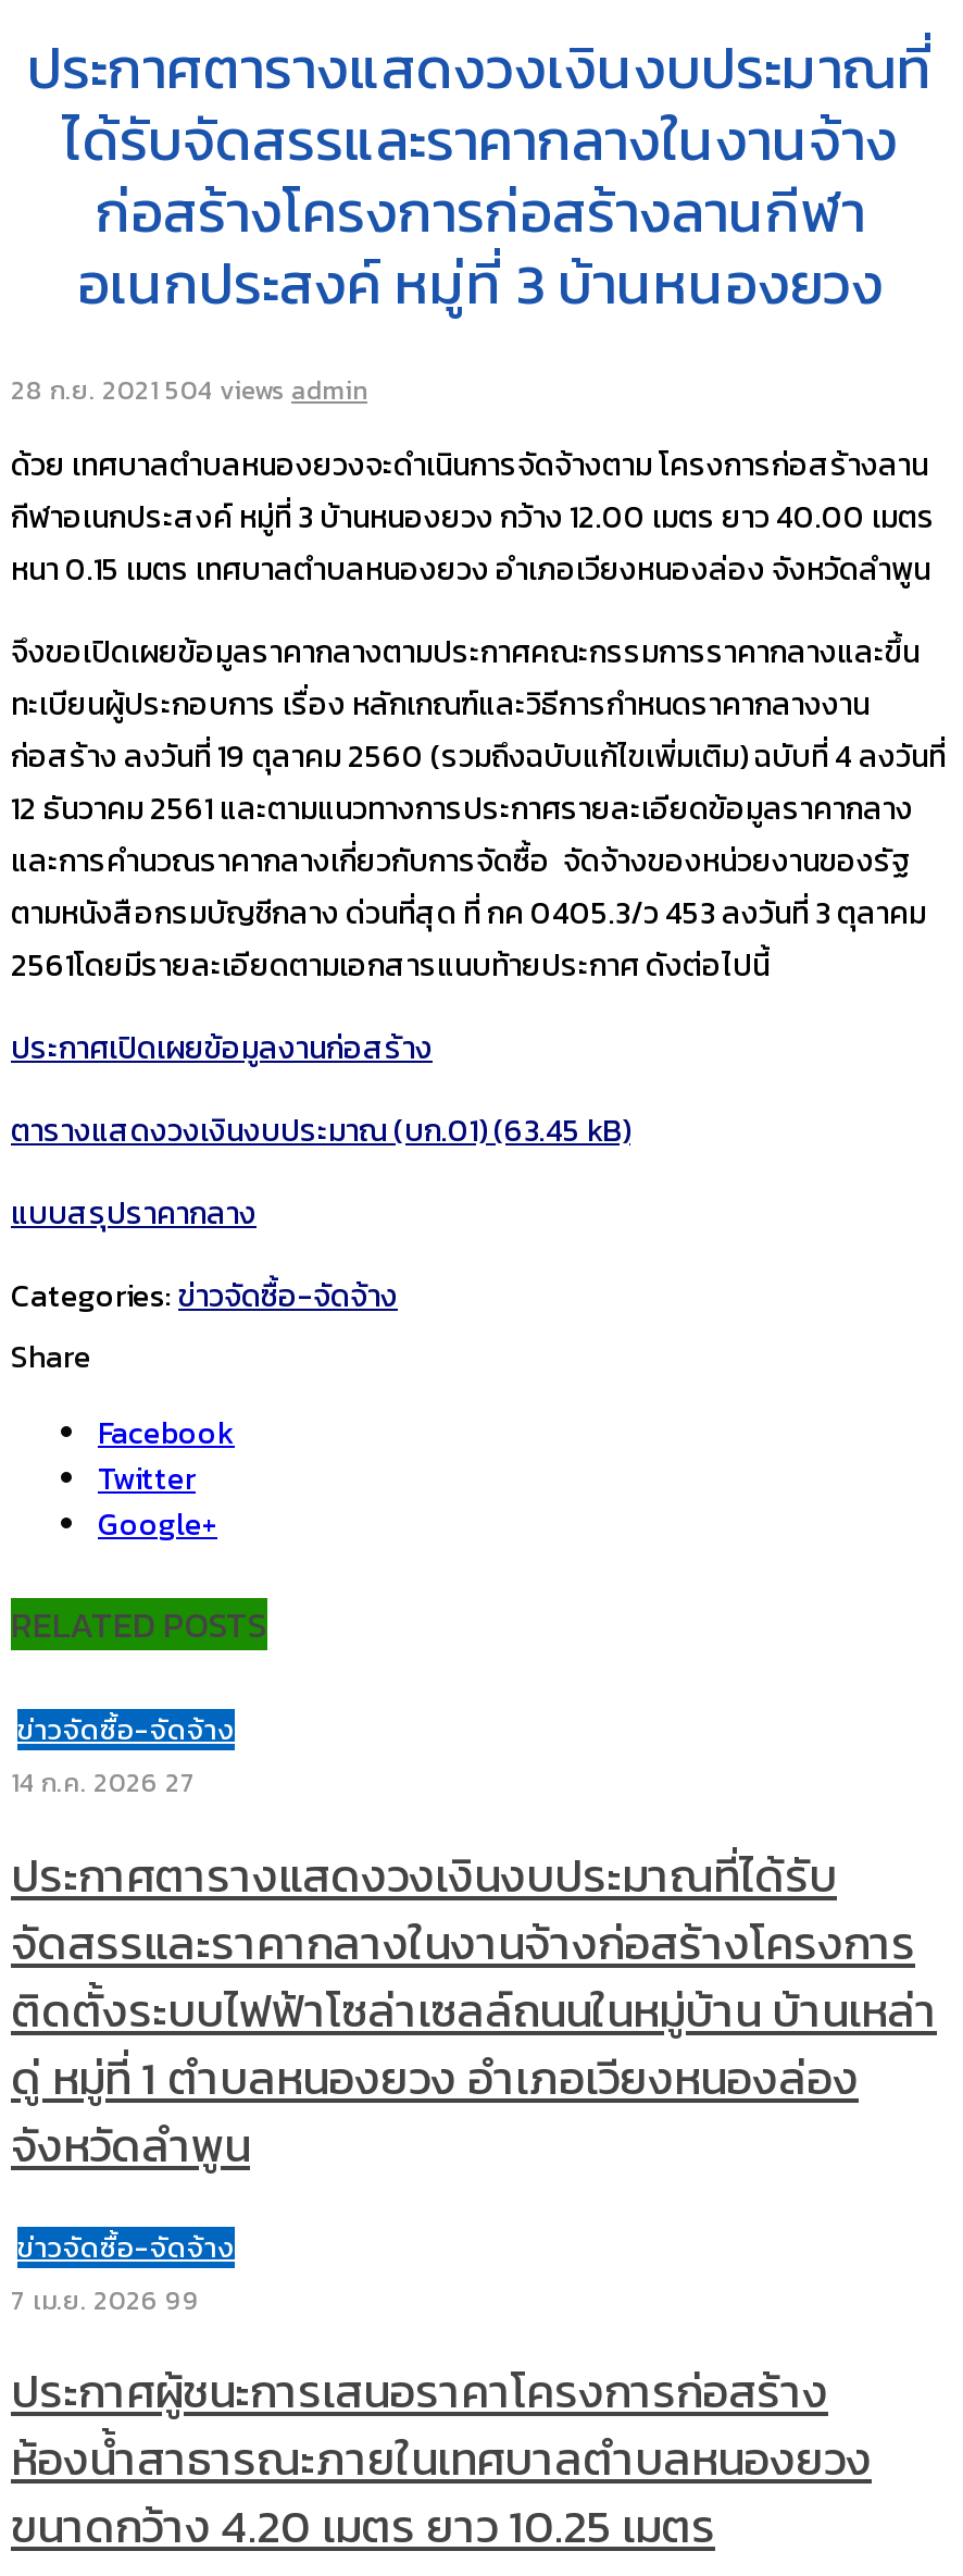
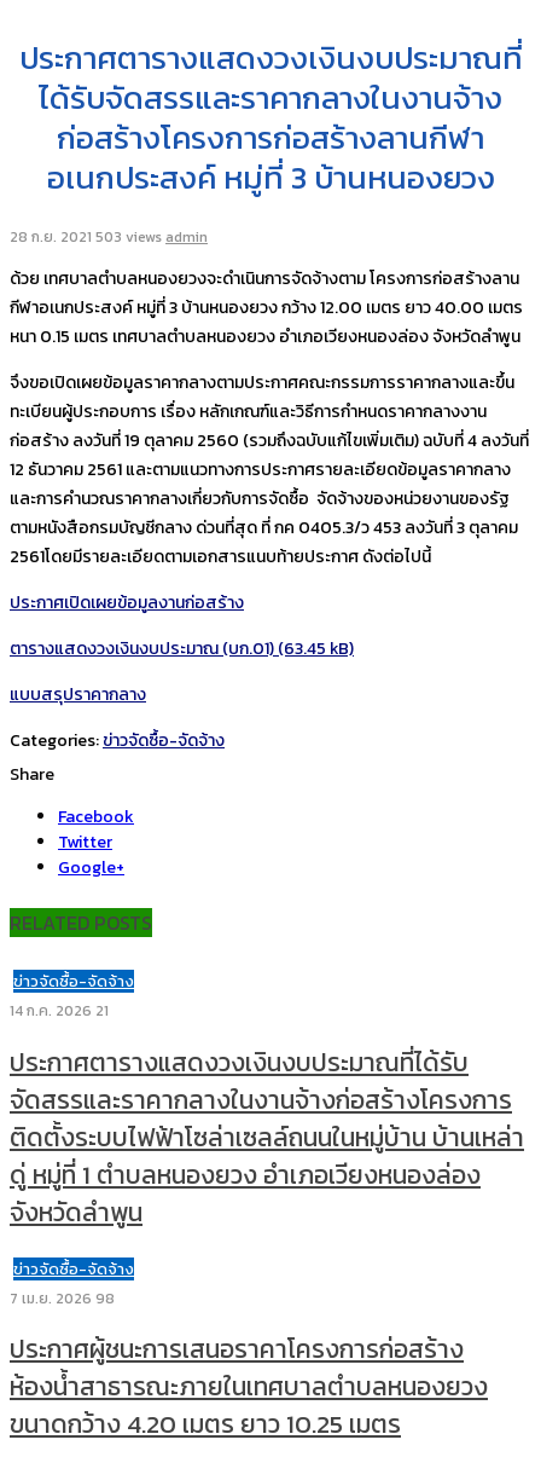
- 28 ก.ย. 2021 504 views admin
+ 28 ก.ย. 2021 503 views admin

- 14 ก.ค. 2026 27
+ 14 ก.ค. 2026 21

- 7 เม.ย. 2026 99
+ 7 เม.ย. 2026 98
